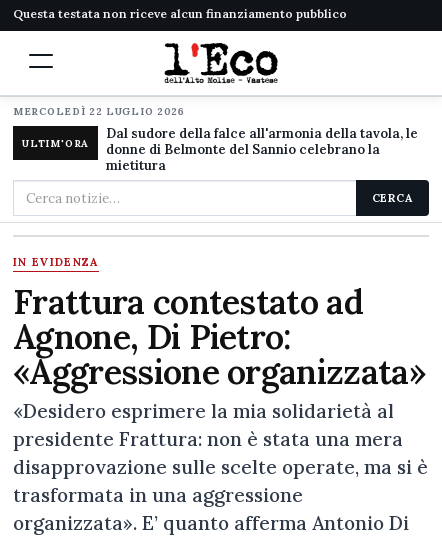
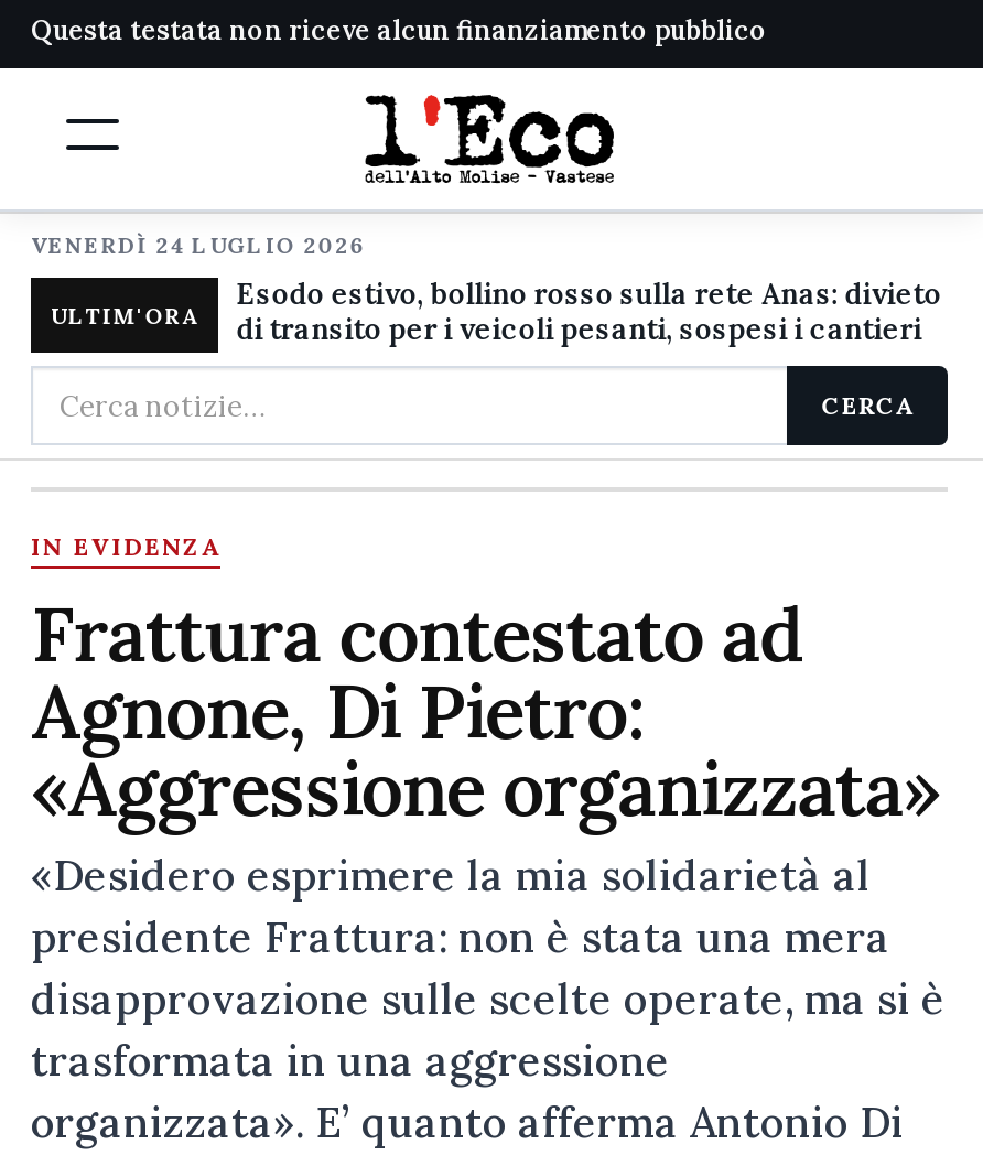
- MERCOLEDÌ 22 LUGLIO 2026
+ VENERDÌ 24 LUGLIO 2026

- Dal sudore della falce all'armonia della tavola, le
- donne di Belmonte del Sannio celebrano la
- mietitura
+ Esodo estivo, bollino rosso sulla rete Anas: divieto
+ di transito per i veicoli pesanti, sospesi i cantieri
